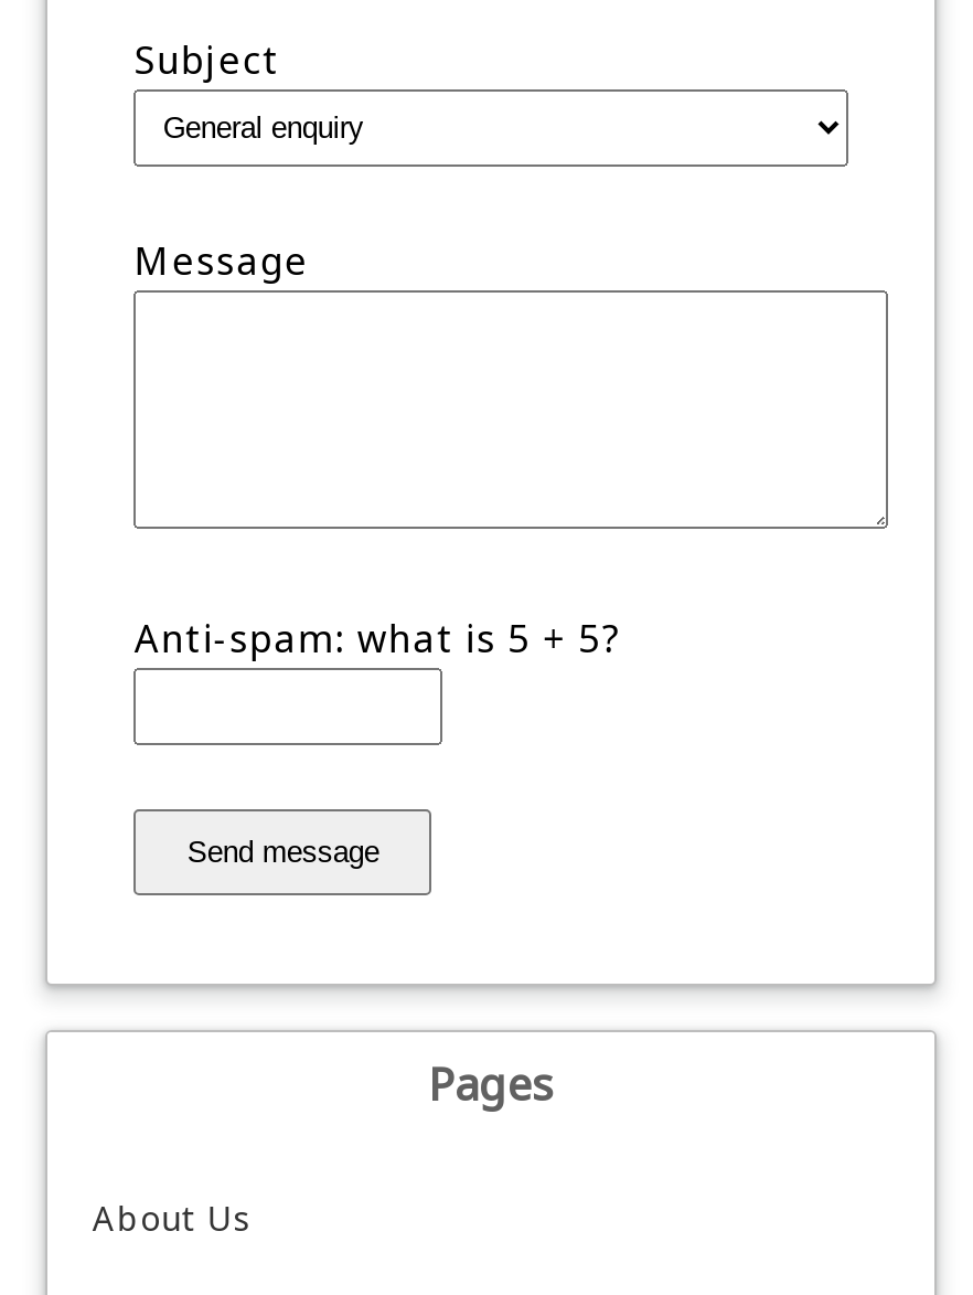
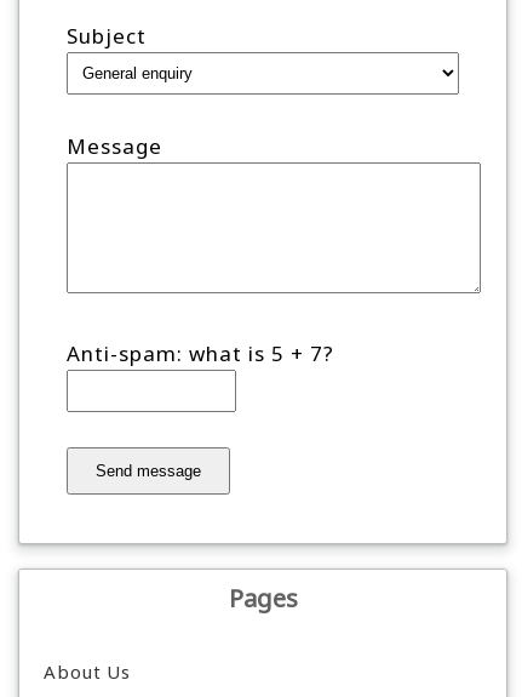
- Anti-spam: what is 5 + 5?
+ Anti-spam: what is 5 + 7?
